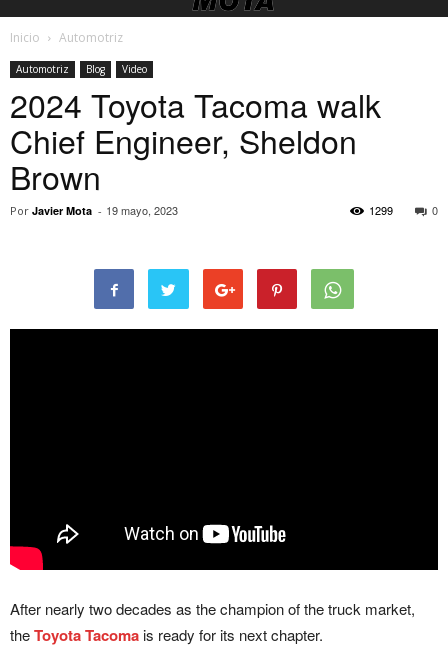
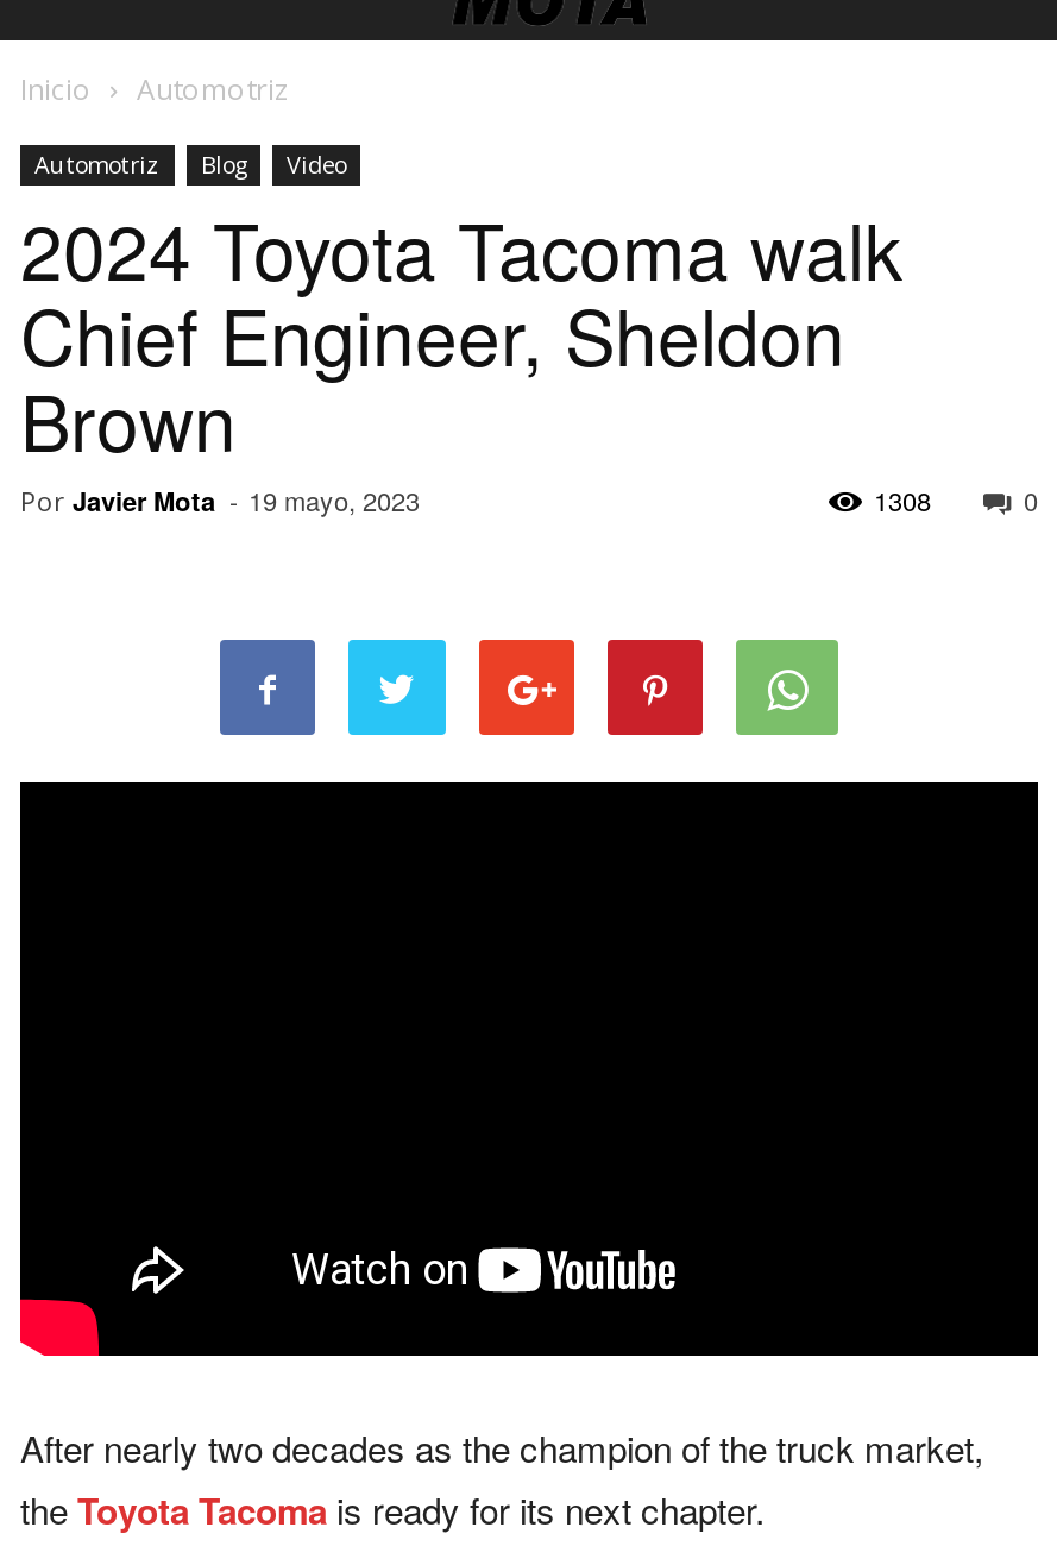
- 1299
+ 1308
